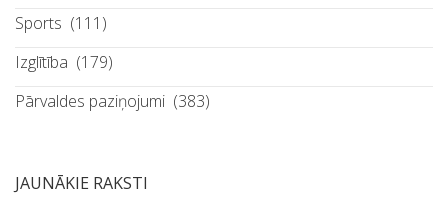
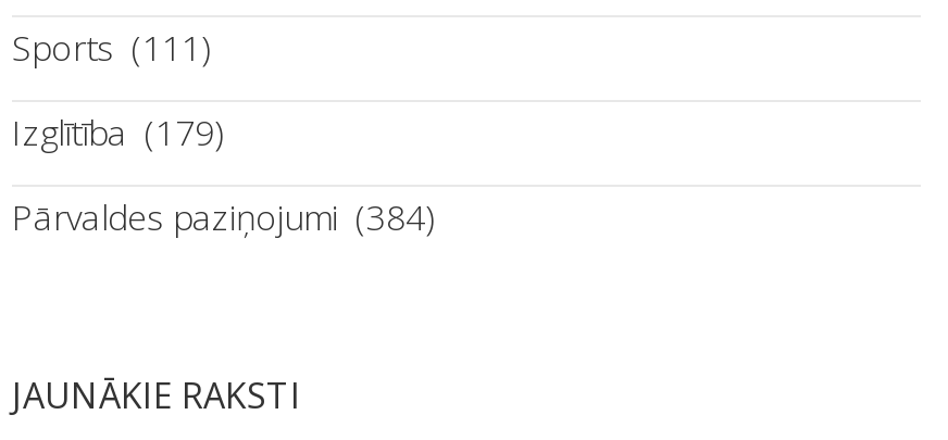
- Pārvaldes paziņojumi (383)
+ Pārvaldes paziņojumi (384)
